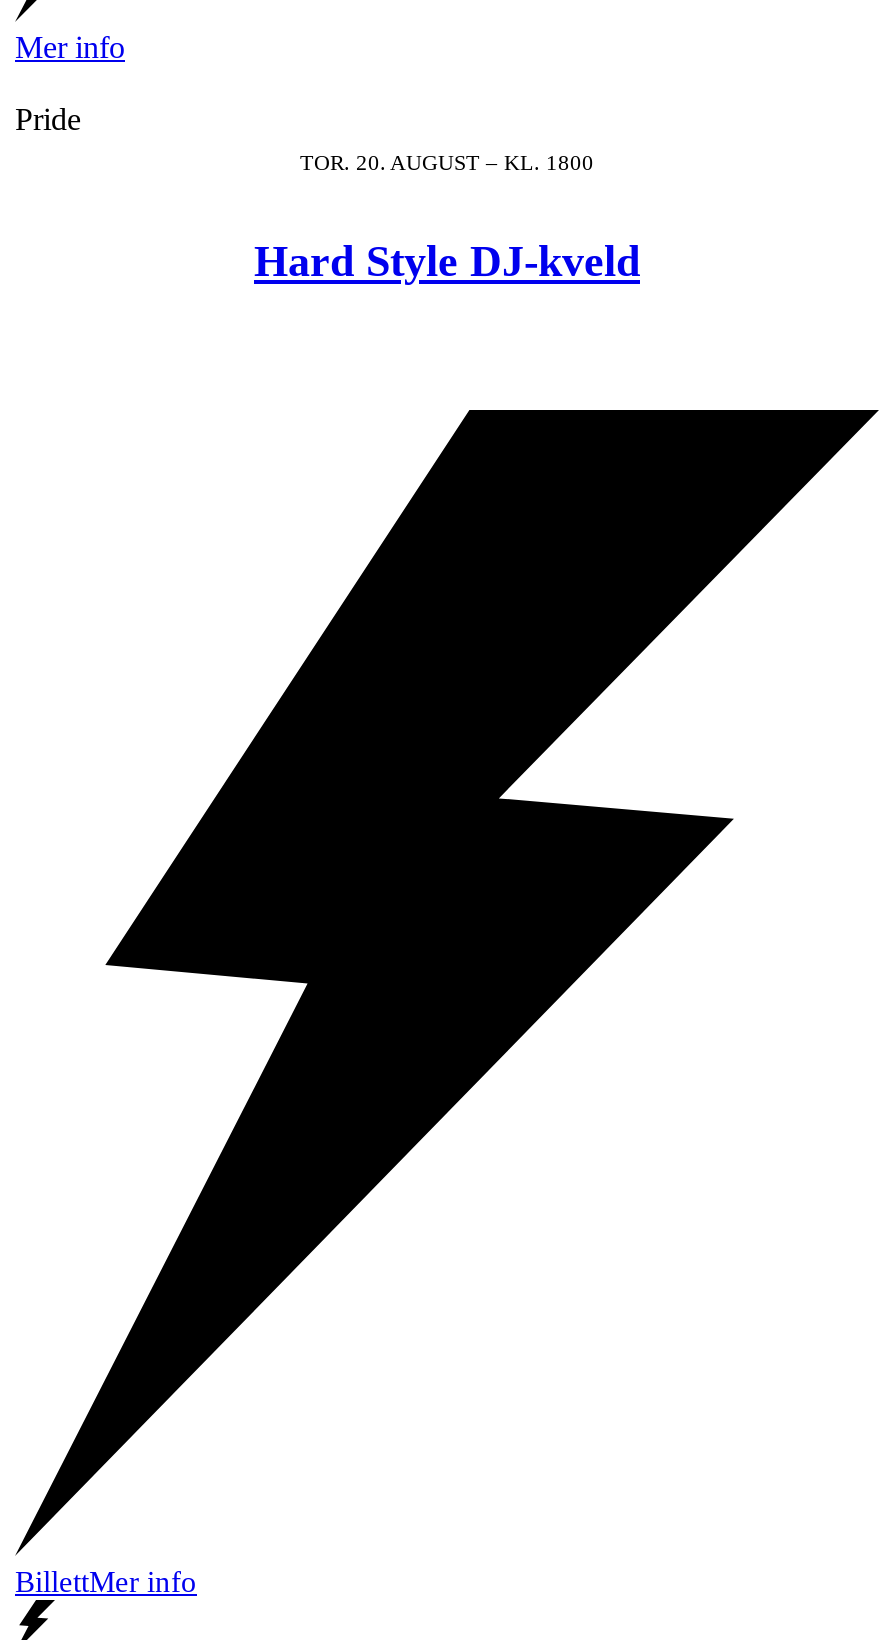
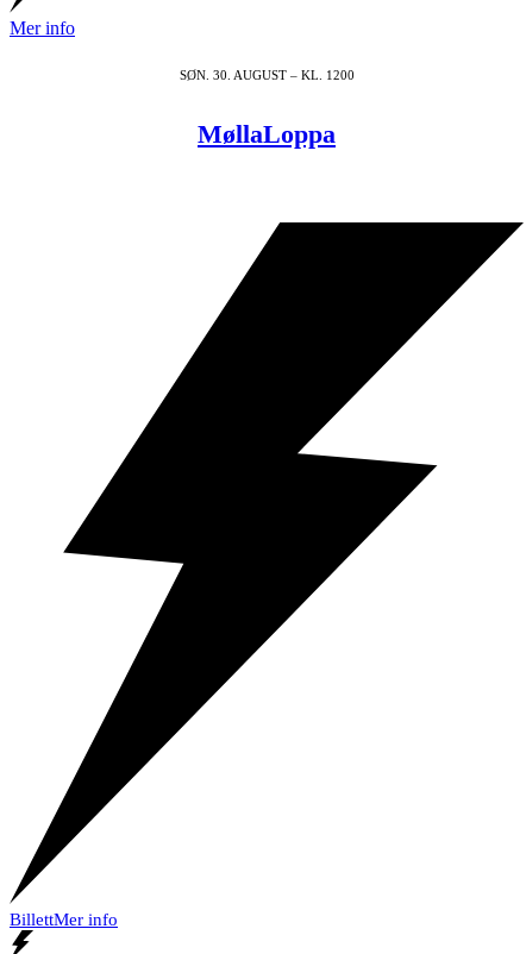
- Pride
- TOR. 20. AUGUST – KL. 1800
+ SØN. 30. AUGUST – KL. 1200

- Hard Style DJ-kveld
+ MøllaLoppa
